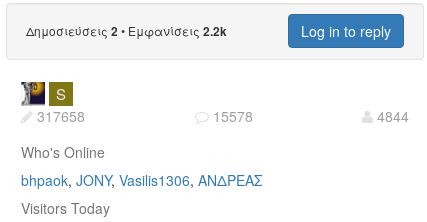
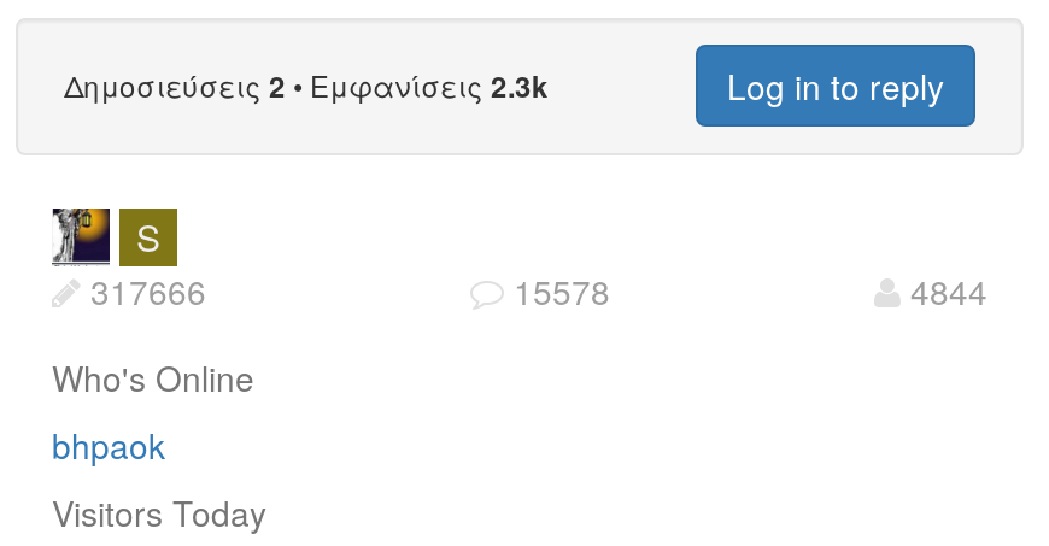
- Δημοσιεύσεις 2 • Εμφανίσεις 2.2k
+ Δημοσιεύσεις 2 • Εμφανίσεις 2.3k

- 317658
+ 317666

- bhpaok JONY Vasilis1306 ΑΝΔΡΕΑΣ
+ bhpaok
